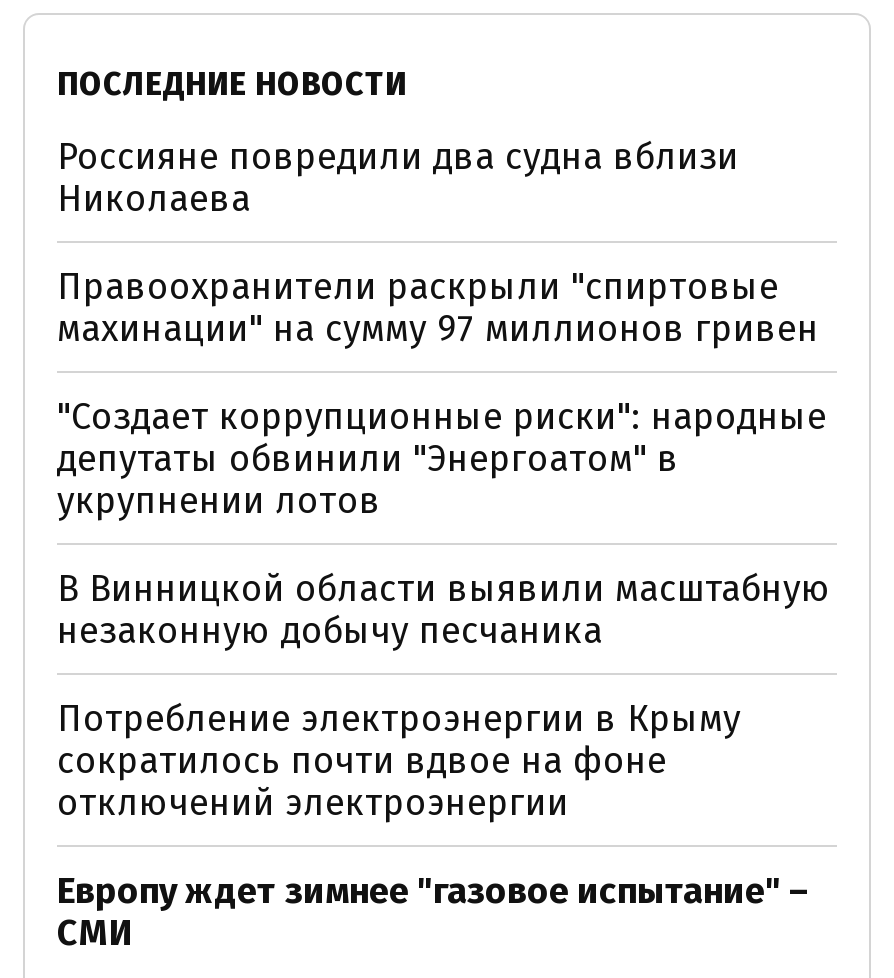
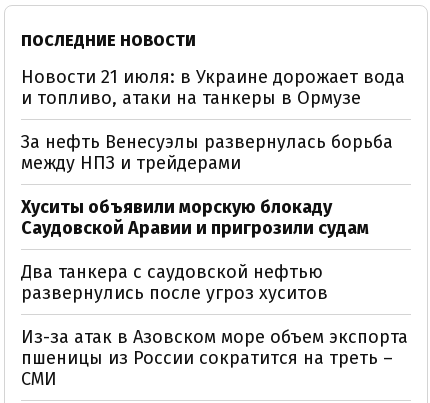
- Россияне повредили два судна вблизи
- Николаева
- Правоохранители раскрыли "спиртовые
- махинации" на сумму 97 миллионов гривен
- "Создает коррупционные риски": народные
- депутаты обвинили "Энергоатом" в
- укрупнении лотов
- В Винницкой области выявили масштабную
- незаконную добычу песчаника
- Потребление электроэнергии в Крыму
- сократилось почти вдвое на фоне
- отключений электроэнергии
- Европу ждет зимнее "газовое испытание" –
+ Новости 21 июля: в Украине дорожает вода
+ и топливо, атаки на танкеры в Ормузе
+ За нефть Венесуэлы развернулась борьба
+ между НПЗ и трейдерами
+ Хуситы объявили морскую блокаду
+ Саудовской Аравии и пригрозили судам
+ Два танкера с саудовской нефтью
+ развернулись после угроз хуситов
+ Из-за атак в Азовском море объем экспорта
+ пшеницы из России сократится на треть –
